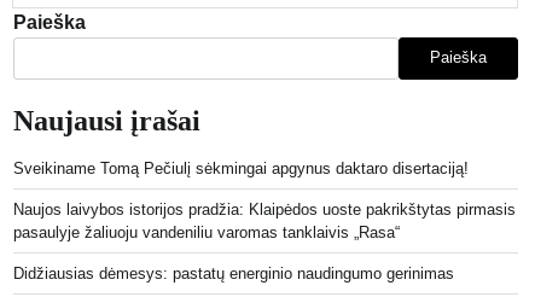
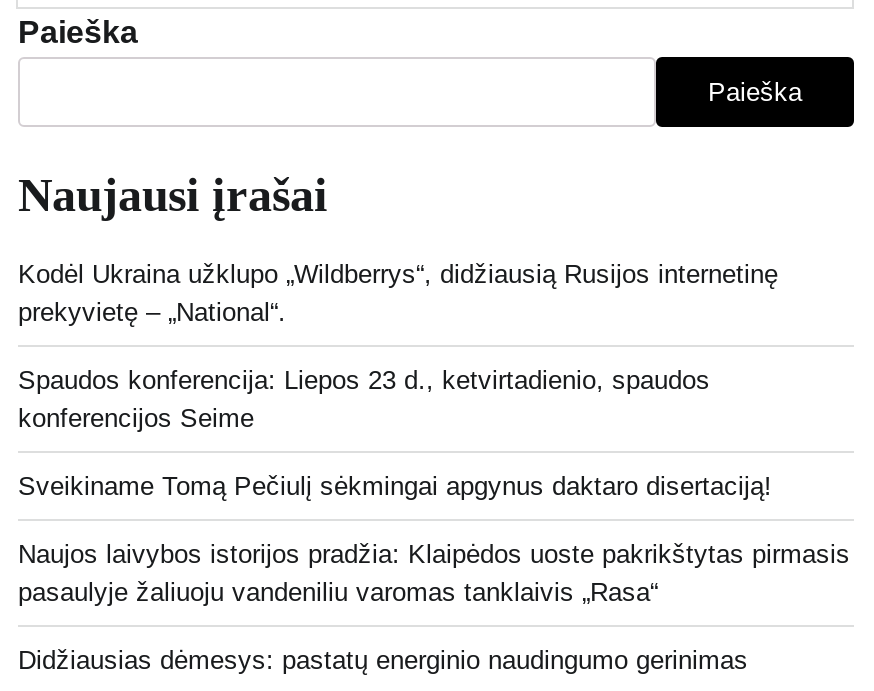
+ Kodėl Ukraina užklupo „Wildberrys“, didžiausią Rusijos internetinę
+ prekyvietę – „National“.
+ Spaudos konferencija: Liepos 23 d., ketvirtadienio, spaudos
+ konferencijos Seime
